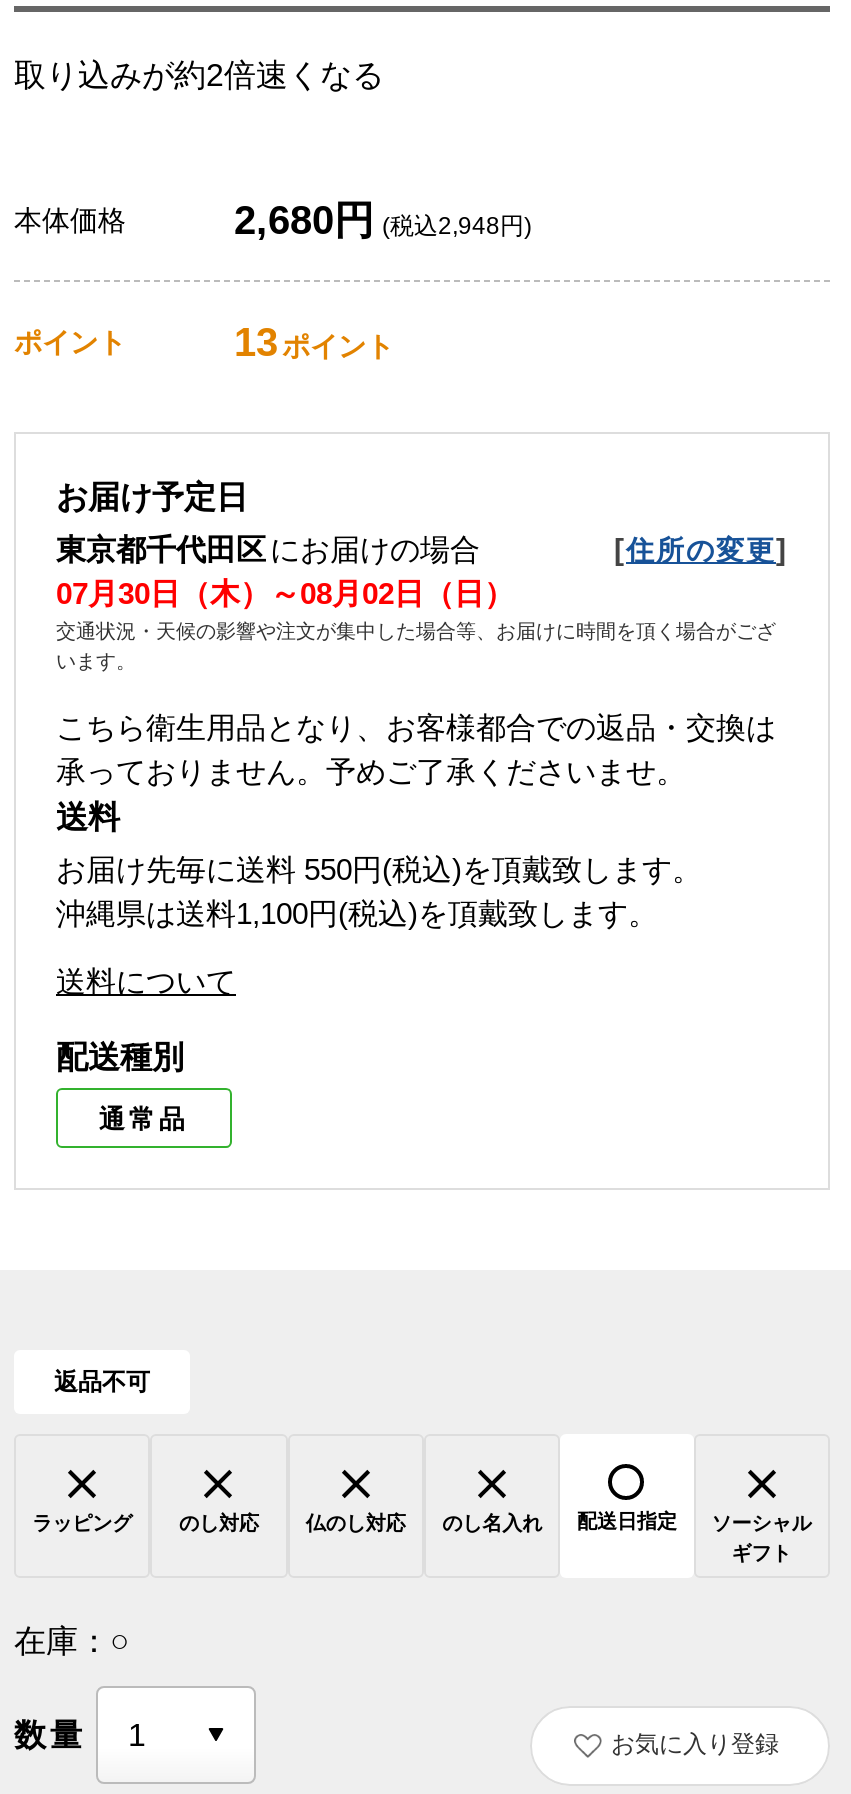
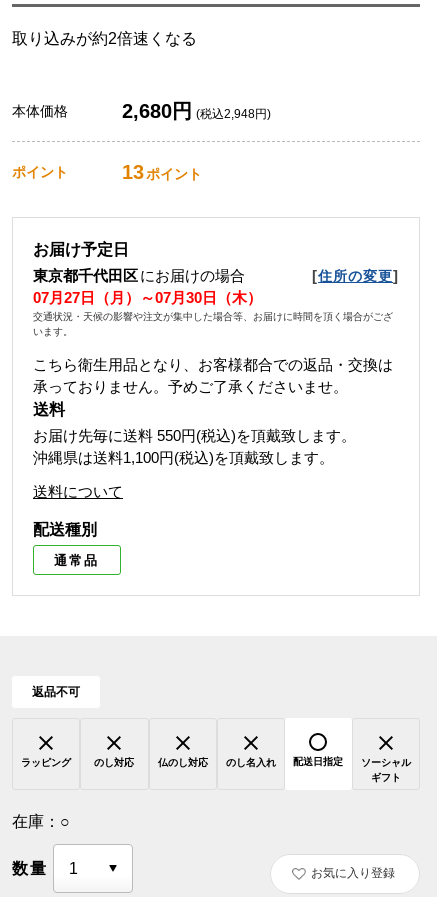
- 07月30日（木）～08月02日（日）
+ 07月27日（月）～07月30日（木）
